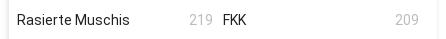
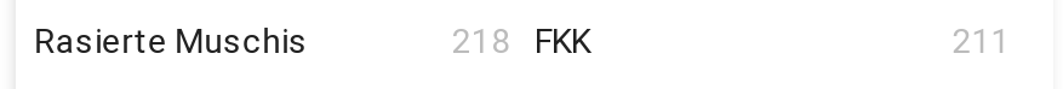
- 219 FKK
+ 218 FKK

- 209
+ 211
